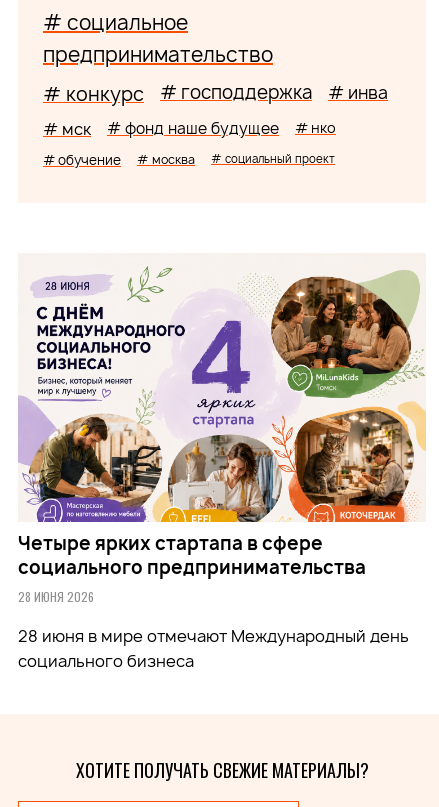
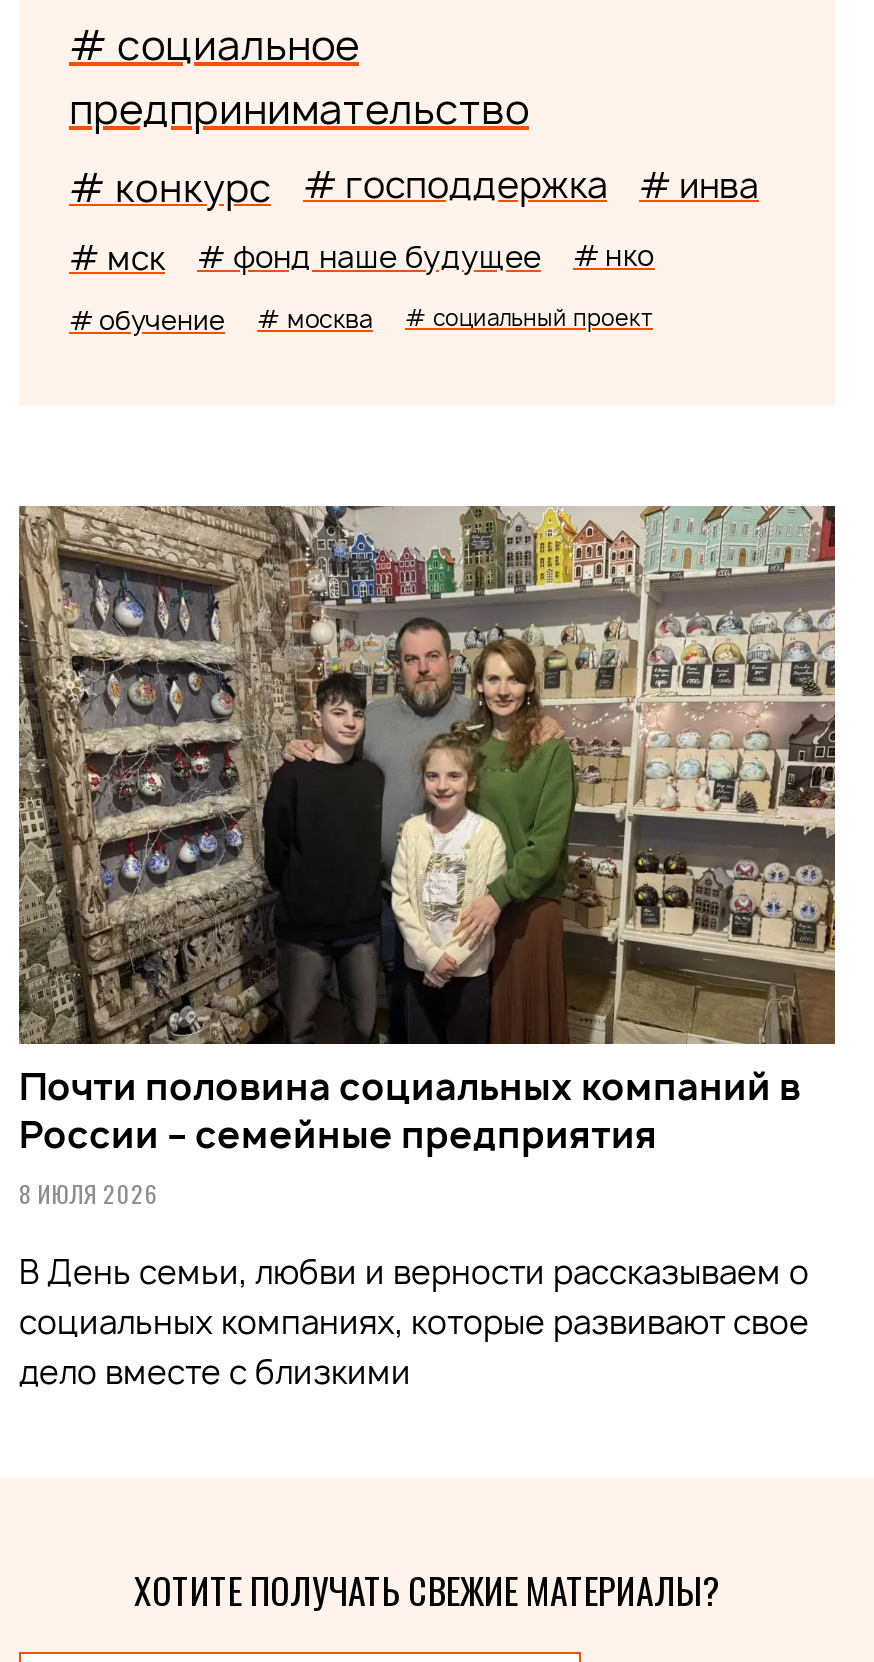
- [image]
- Четыре ярких стартапа в сфере
- социального предпринимательства
- 28 ИЮНЯ 2026
+ [image]
+ Почти половина социальных компаний в
+ России – семейные предприятия
+ 8 ИЮЛЯ 2026

- 28 июня в мире отмечают Международный день
- социального бизнеса
+ В День семьи, любви и верности рассказываем о
+ социальных компаниях, которые развивают свое
+ дело вместе с близкими
